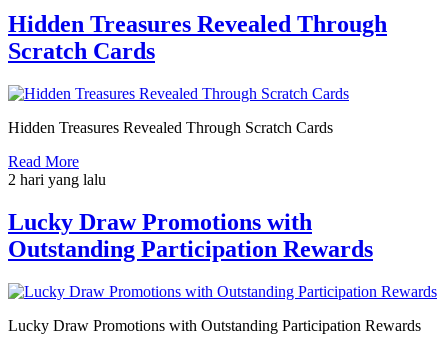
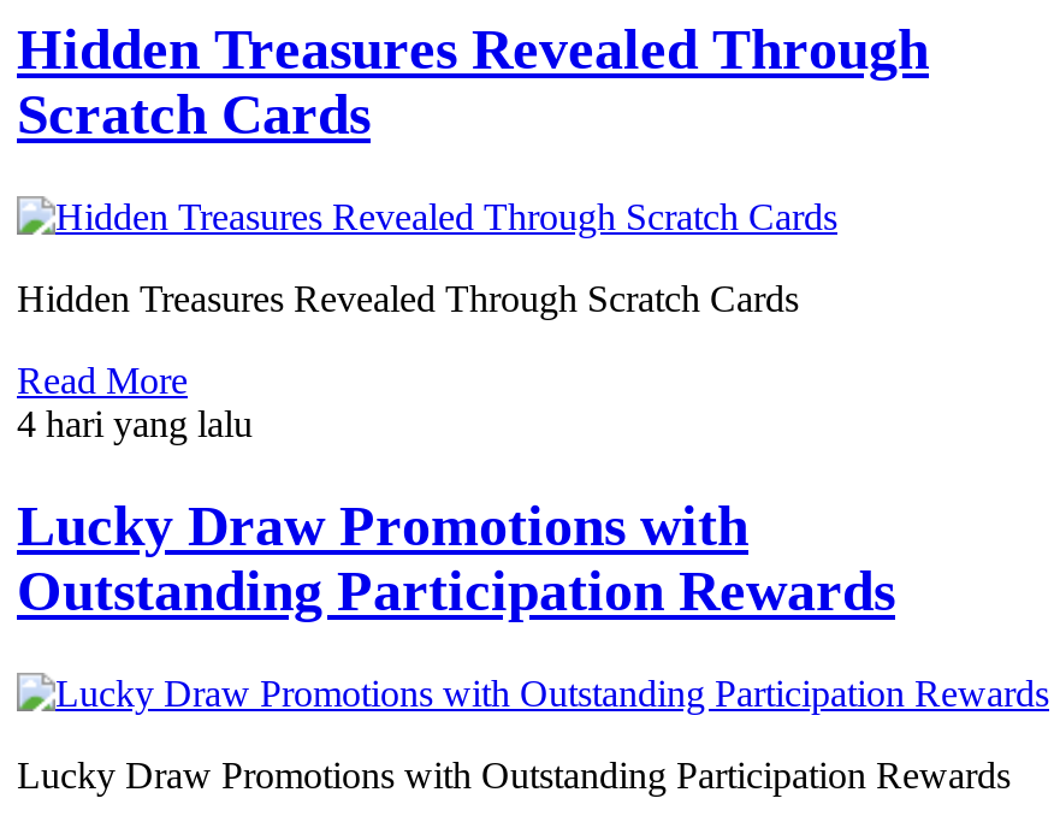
- 2 hari yang lalu
+ 4 hari yang lalu
